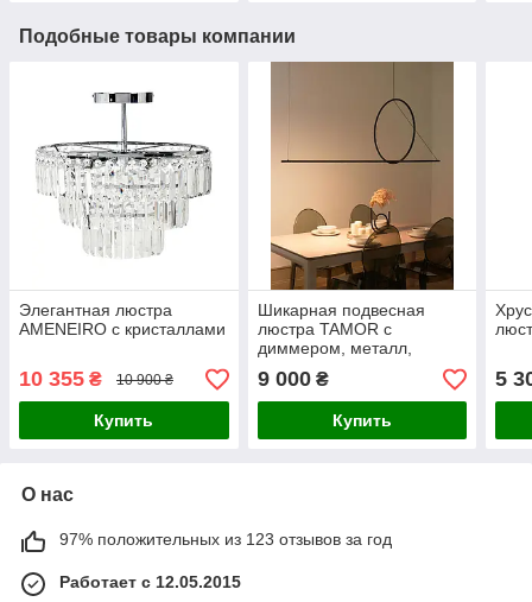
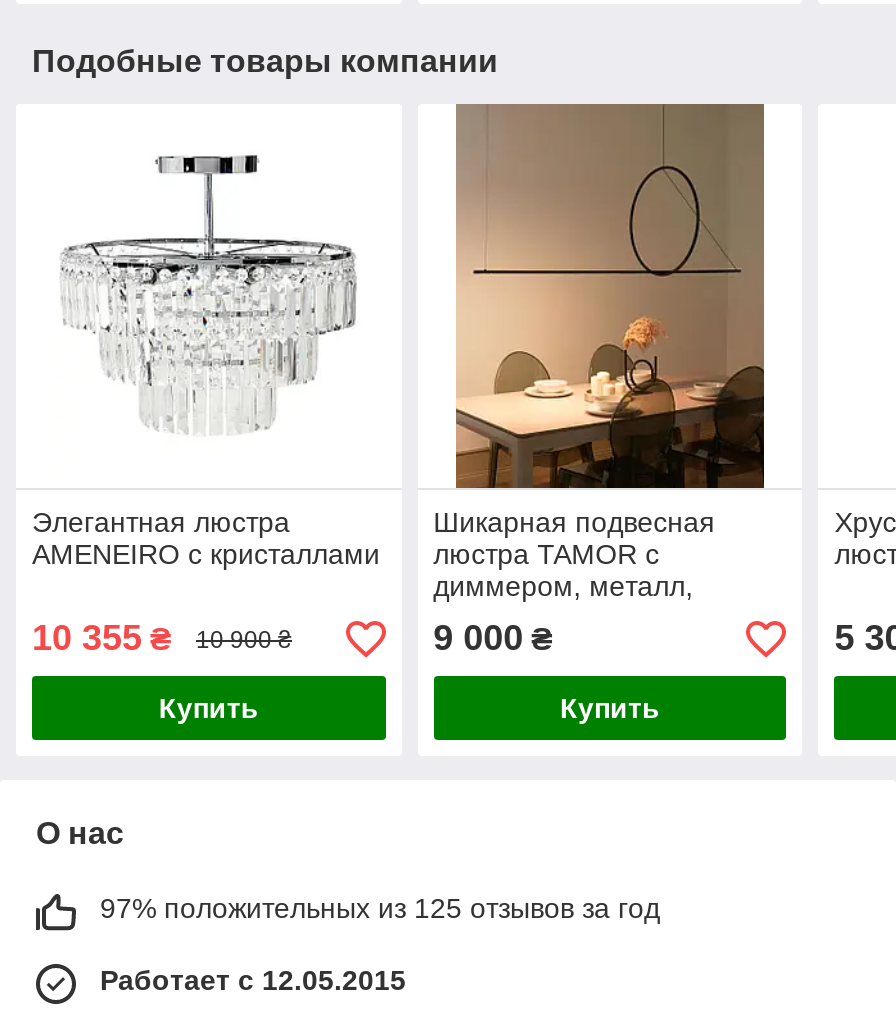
- 97% положительных из 123 отзывов за год
+ 97% положительных из 125 отзывов за год
